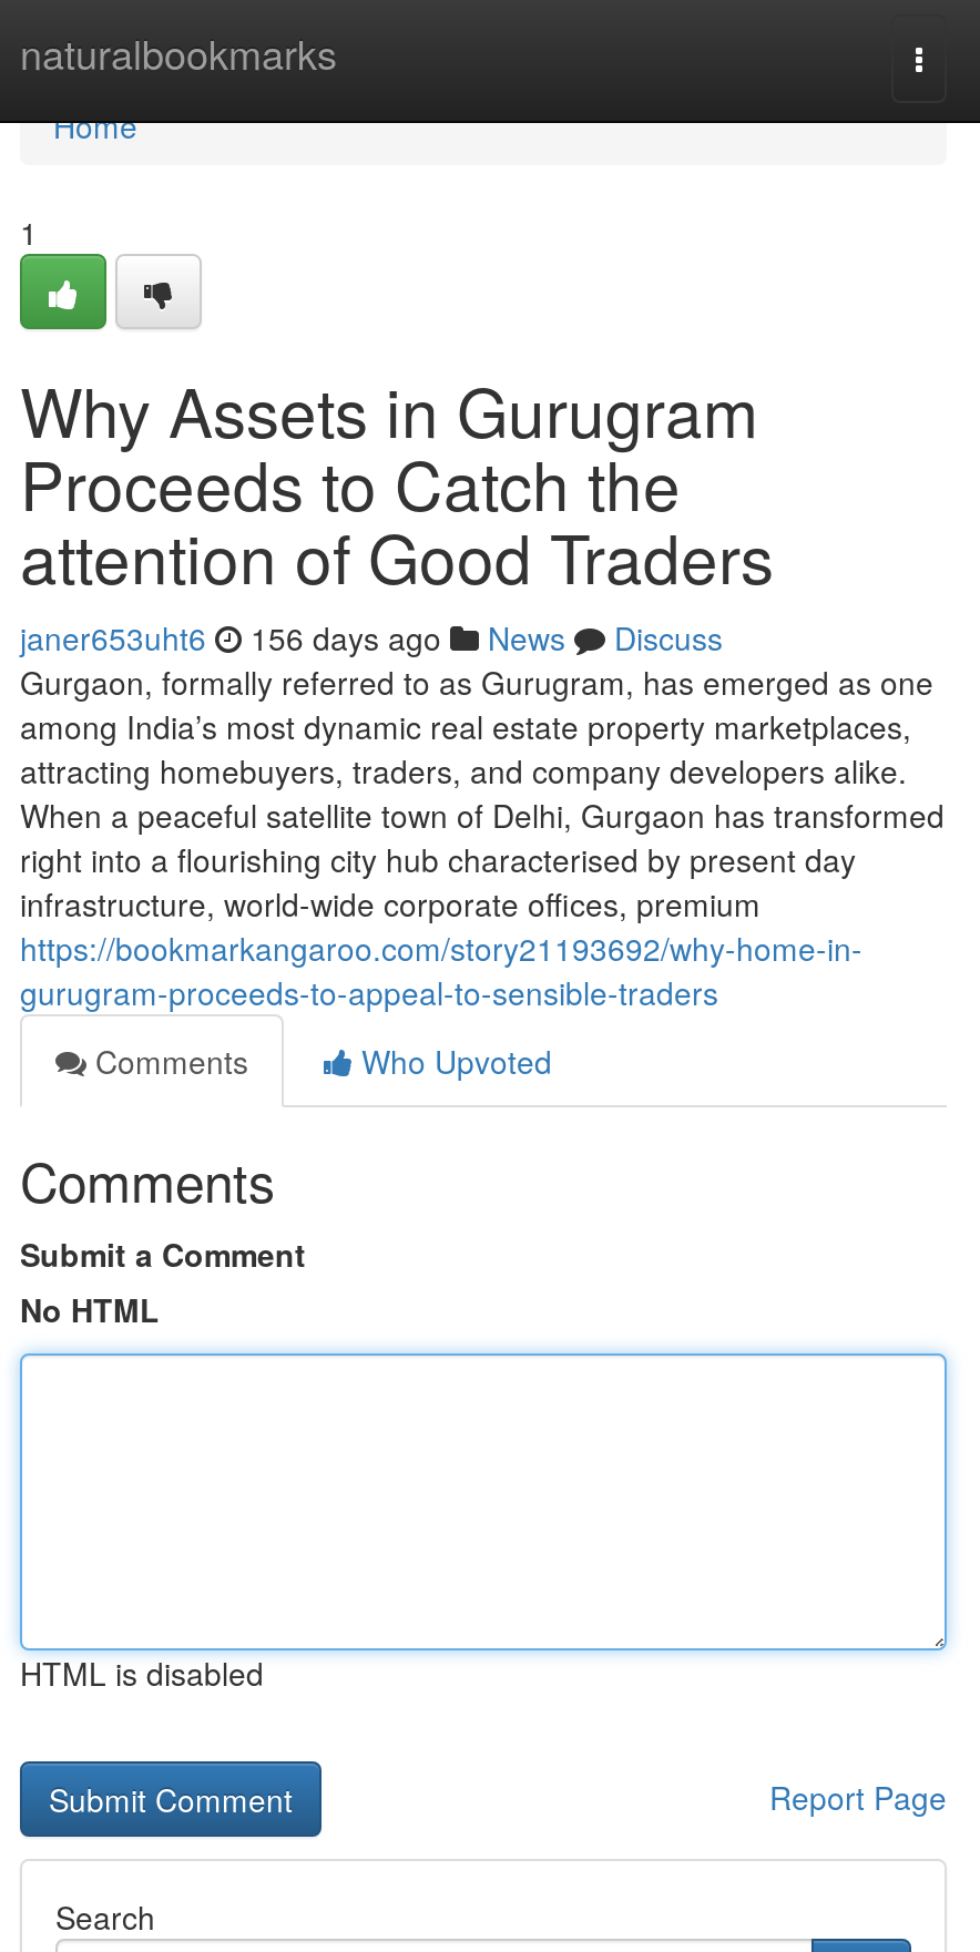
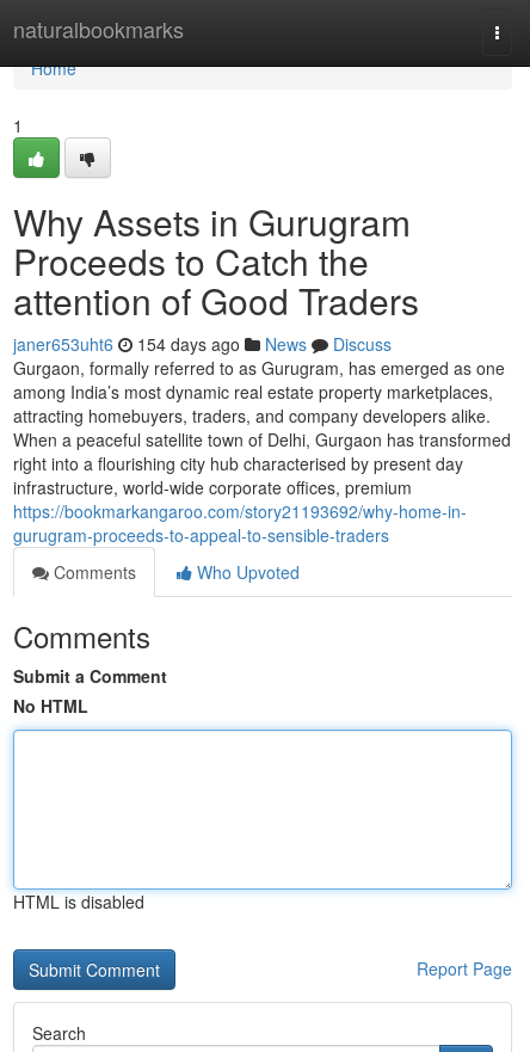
- janer653uht6 156 days ago News Discuss
+ janer653uht6 154 days ago News Discuss
